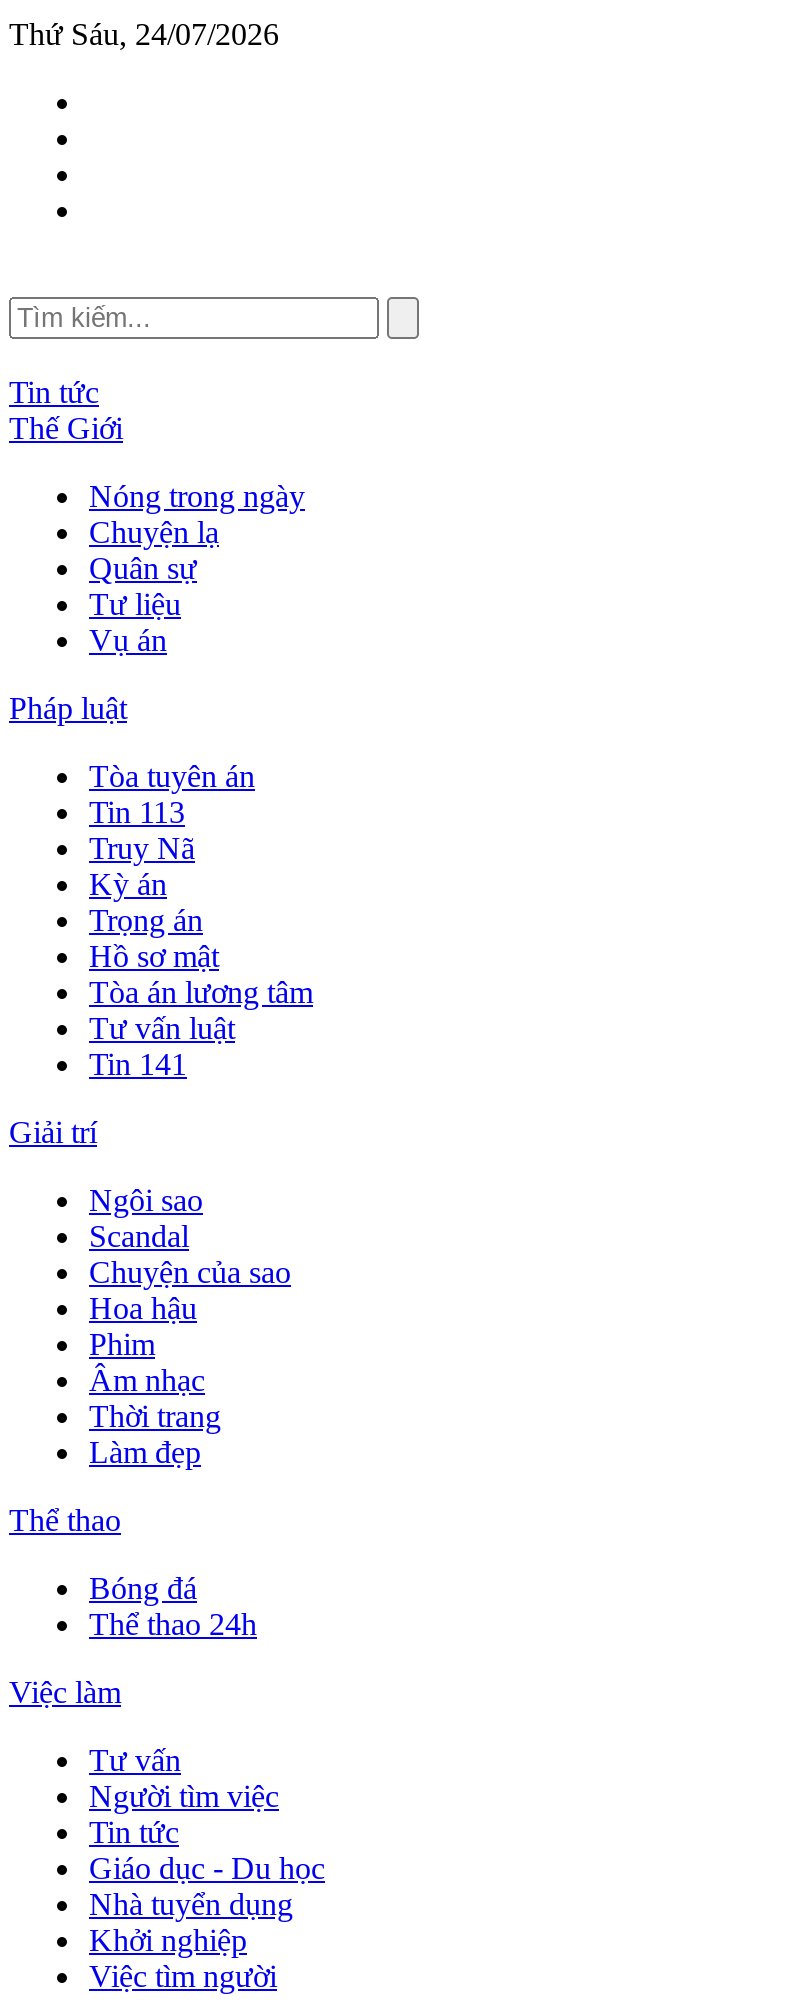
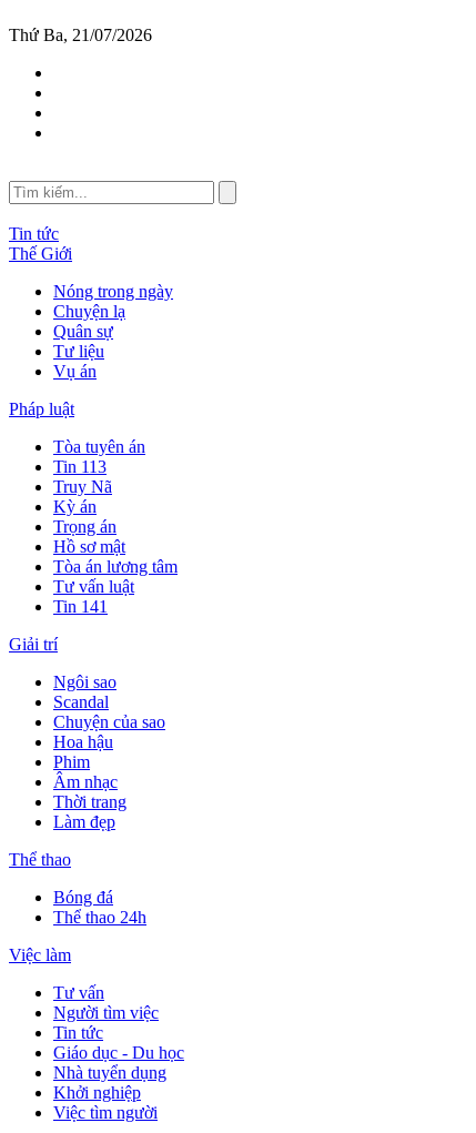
- Thứ Sáu, 24/07/2026
+ Thứ Ba, 21/07/2026
